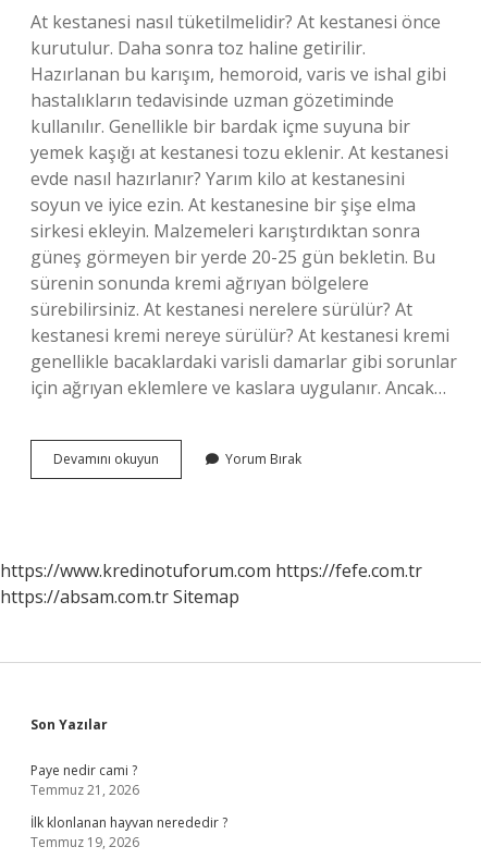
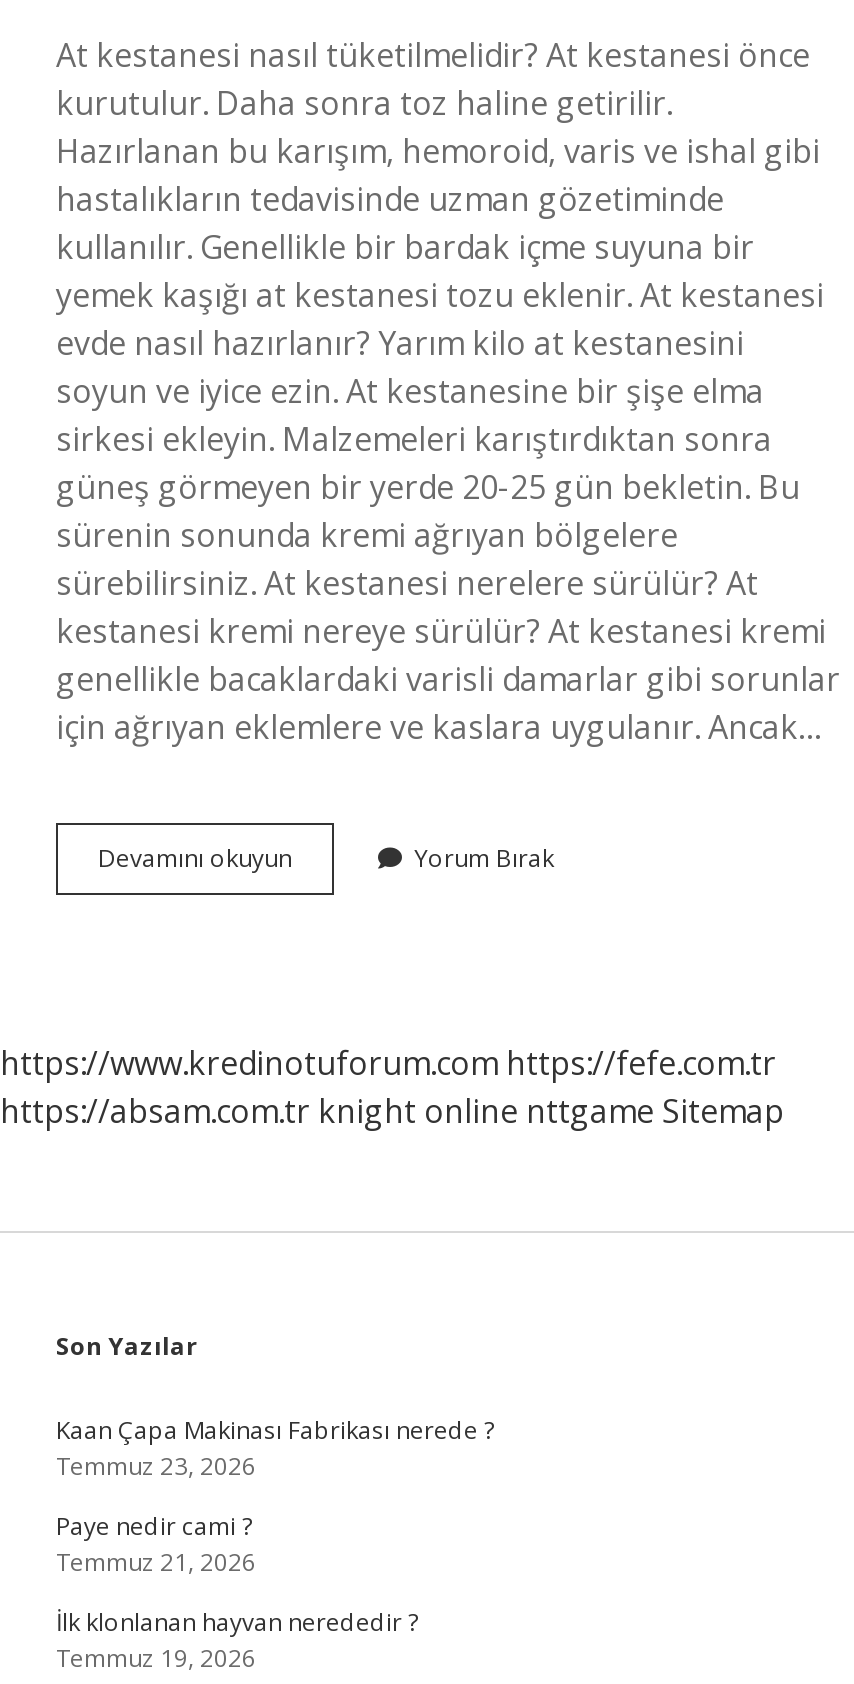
- https://absam.com.tr Sitemap
+ https://absam.com.tr knight online nttgame Sitemap

+ Kaan Çapa Makinası Fabrikası nerede ?
+ Temmuz 23, 2026
